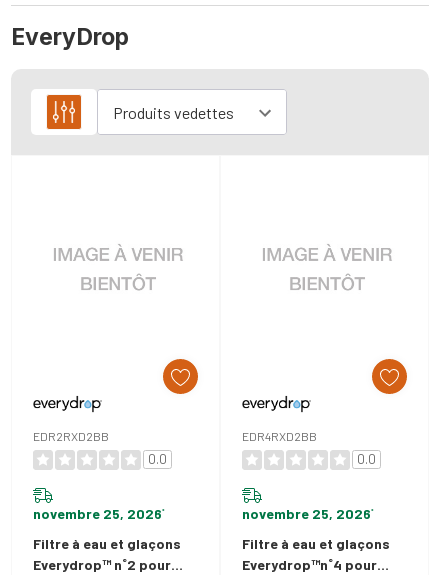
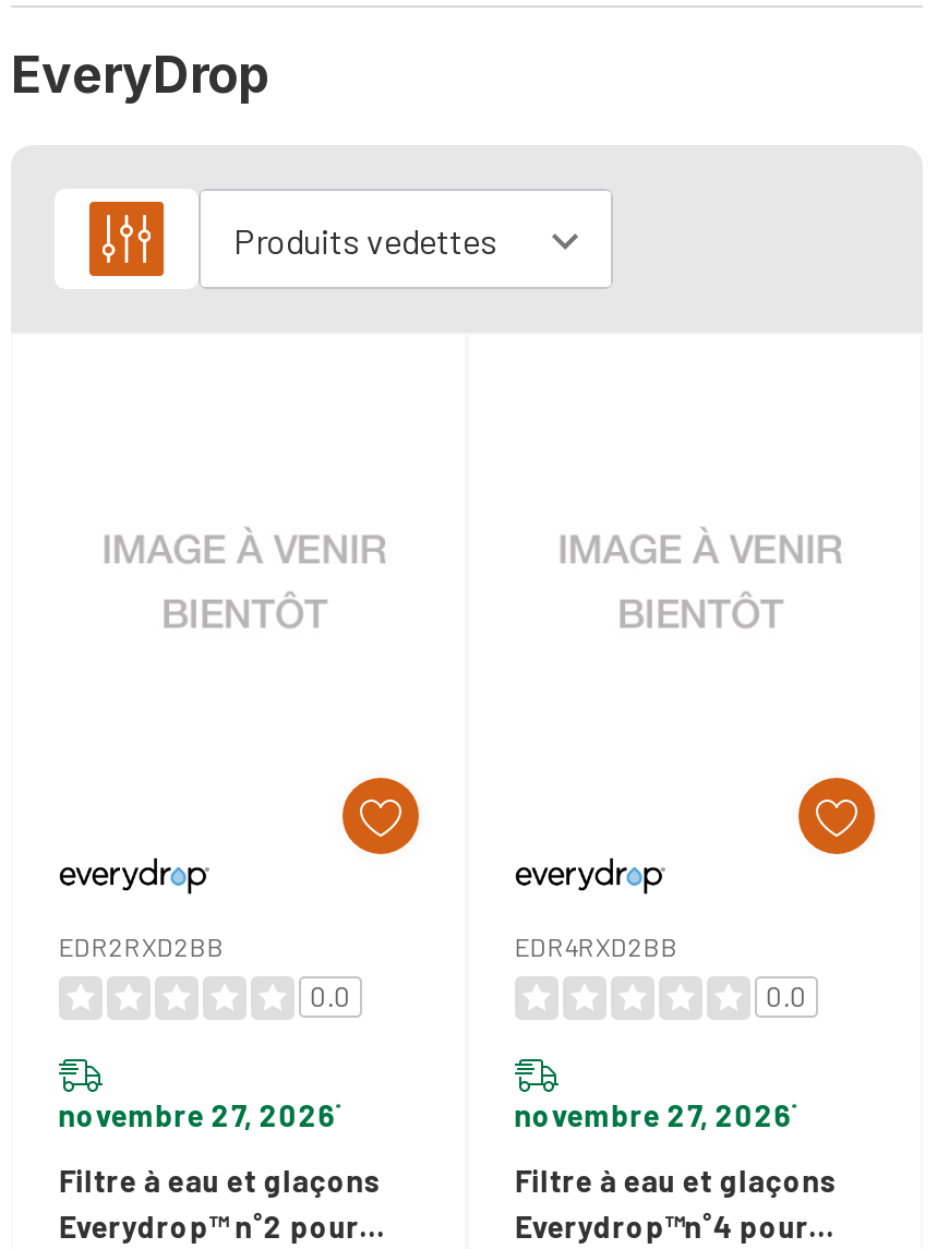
- novembre 25, 2026*
+ novembre 27, 2026*

- novembre 25, 2026*
+ novembre 27, 2026*
